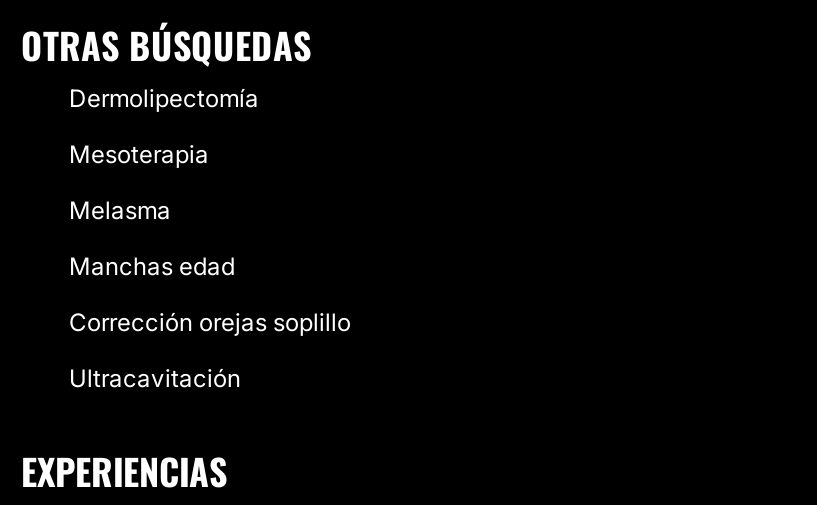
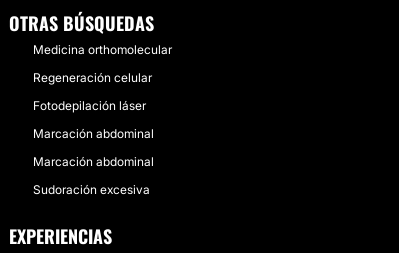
- Dermolipectomía
+ Medicina orthomolecular

- Mesoterapia
+ Regeneración celular

- Melasma
+ Fotodepilación láser

- Manchas edad
+ Marcación abdominal

- Corrección orejas soplillo
+ Marcación abdominal

- Ultracavitación
+ Sudoración excesiva
